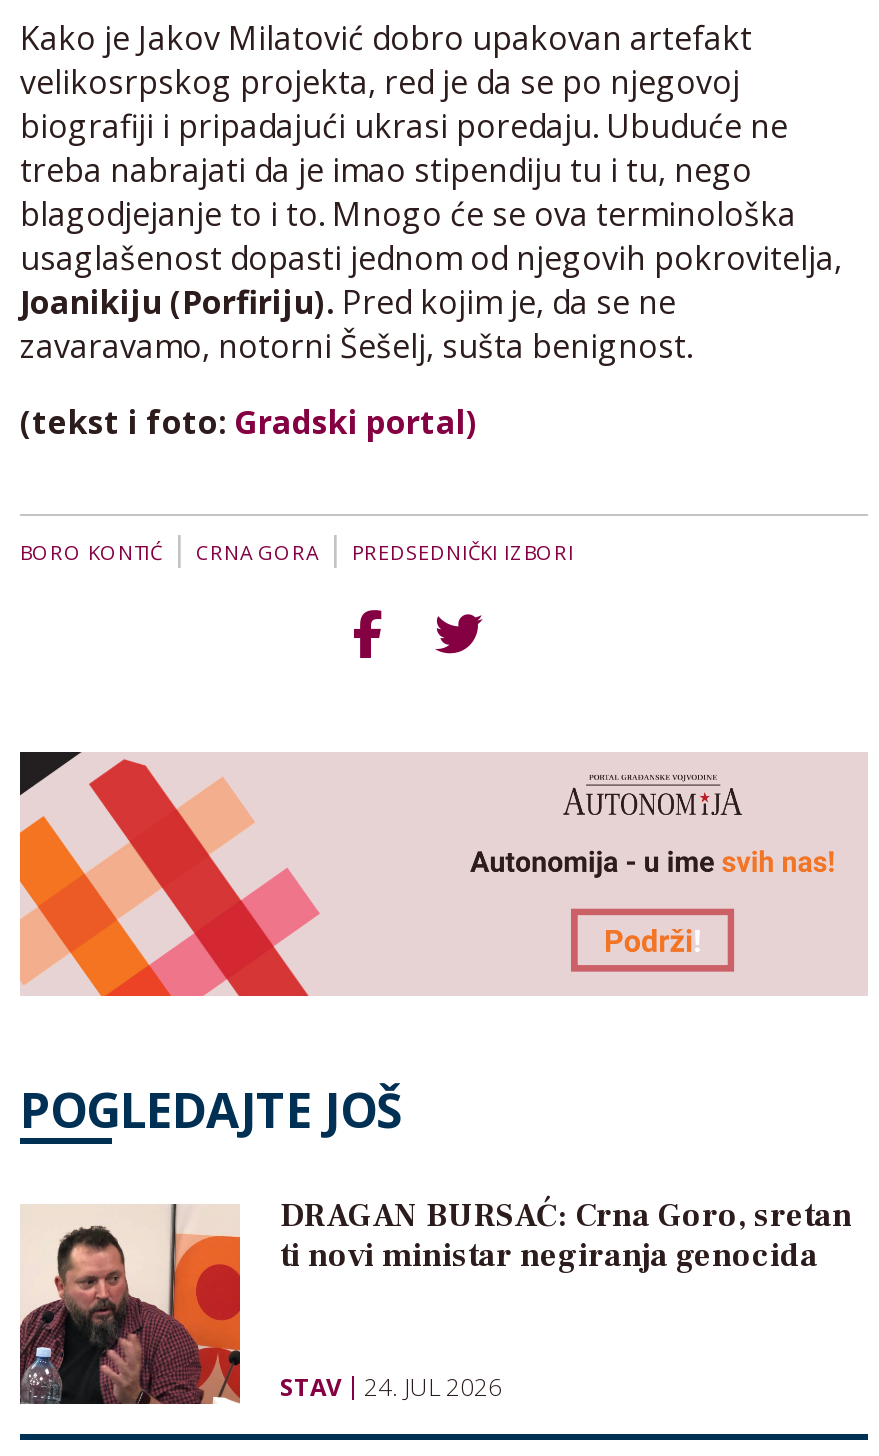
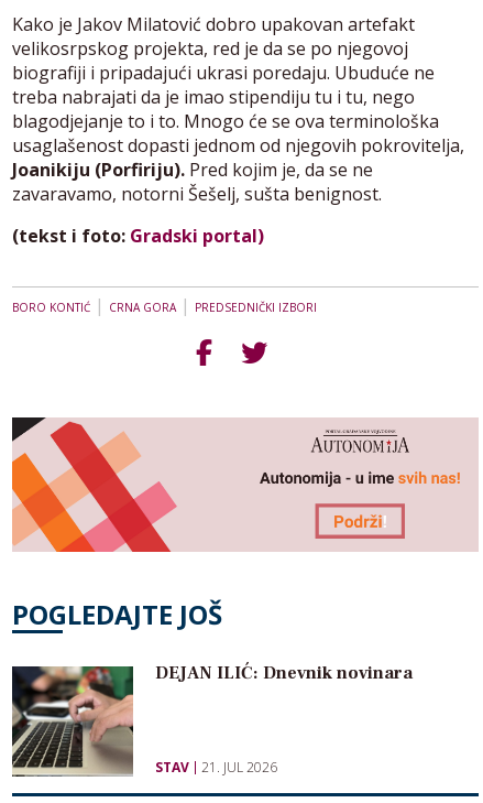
- [image]
- DRAGAN BURSAĆ: Crna Goro, sretan
- ti novi ministar negiranja genocida
+ [image]
+ DEJAN ILIĆ: Dnevnik novinara

- STAV 24. JUL 2026
+ STAV 21. JUL 2026
